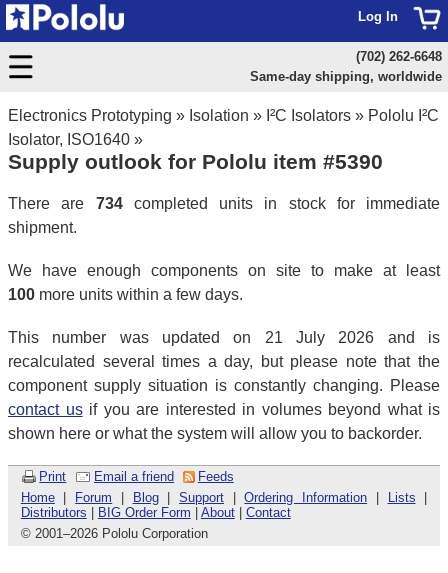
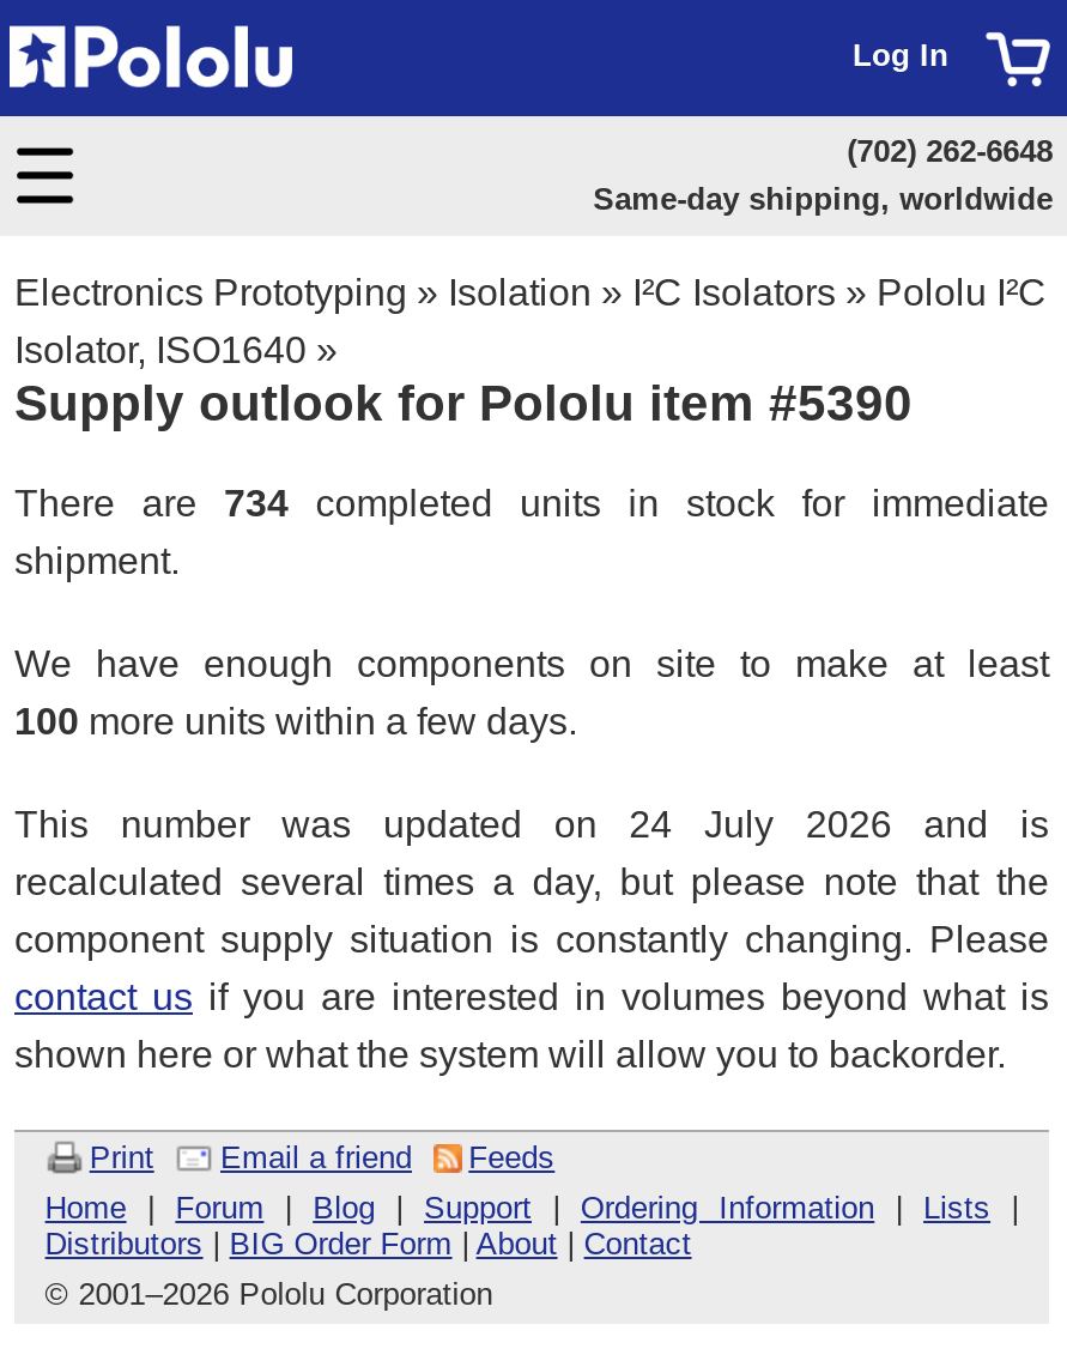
- This number was updated on 21 July 2026 and is
+ This number was updated on 24 July 2026 and is
